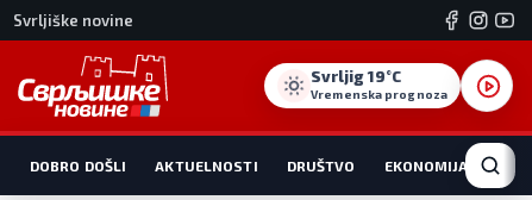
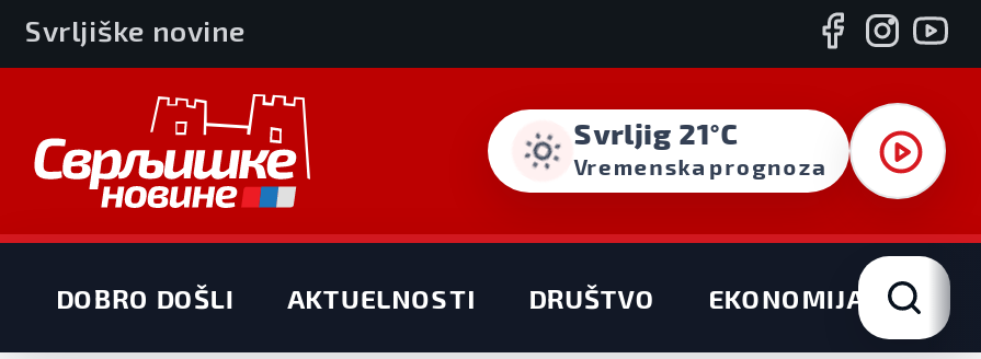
- Svrljig 19°C
+ Svrljig 21°C
